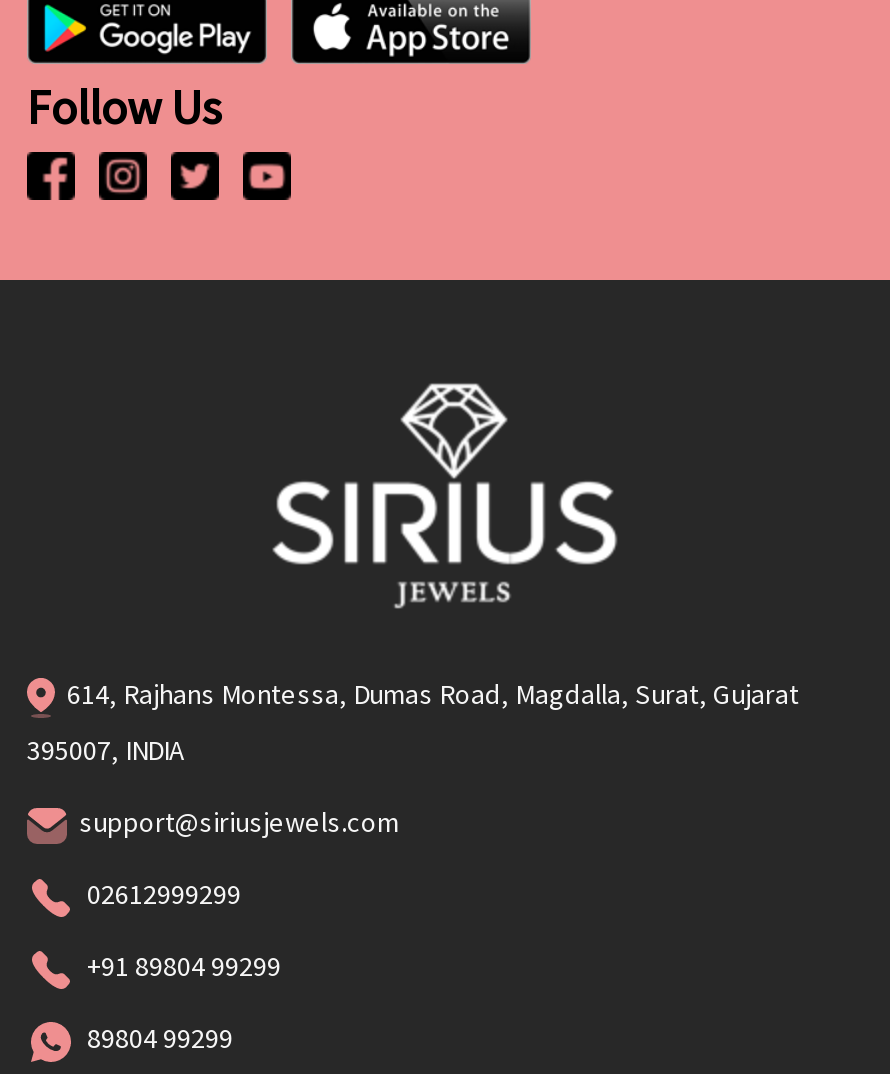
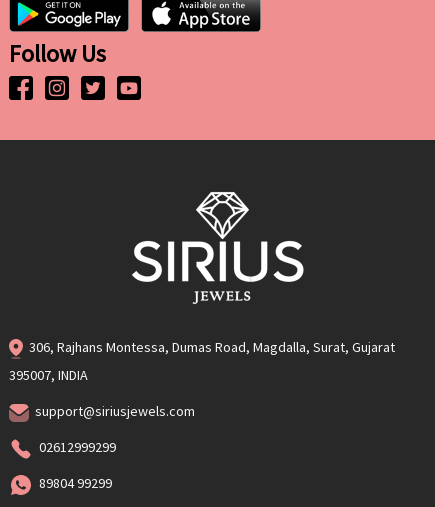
- 614, Rajhans Montessa, Dumas Road, Magdalla, Surat, Gujarat
+ 306, Rajhans Montessa, Dumas Road, Magdalla, Surat, Gujarat

- +91 89804 99299
